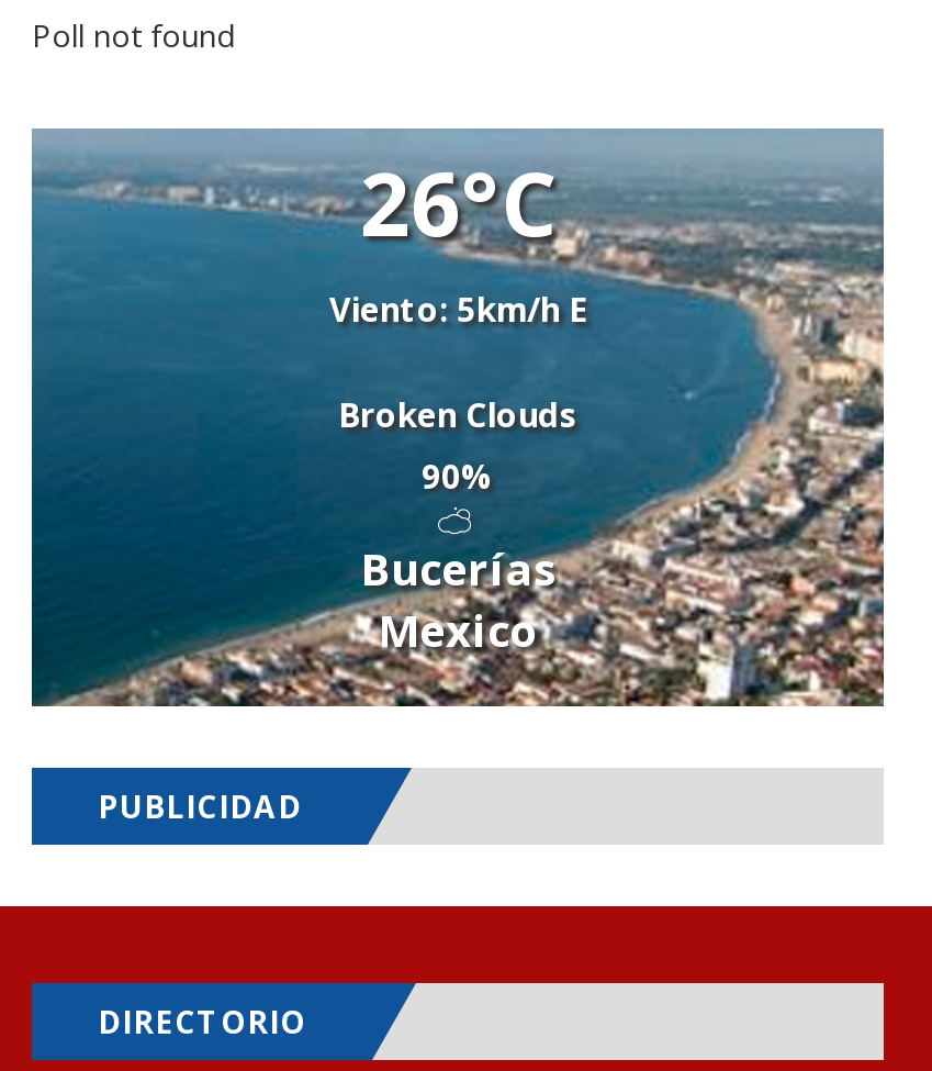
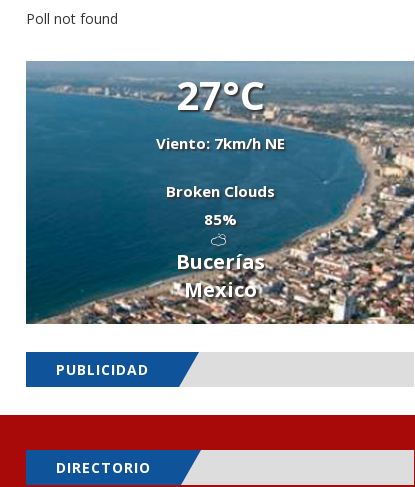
- 26°C
- Viento: 5km/h E
+ 27°C
+ Viento: 7km/h NE

- 90%
+ 85%
